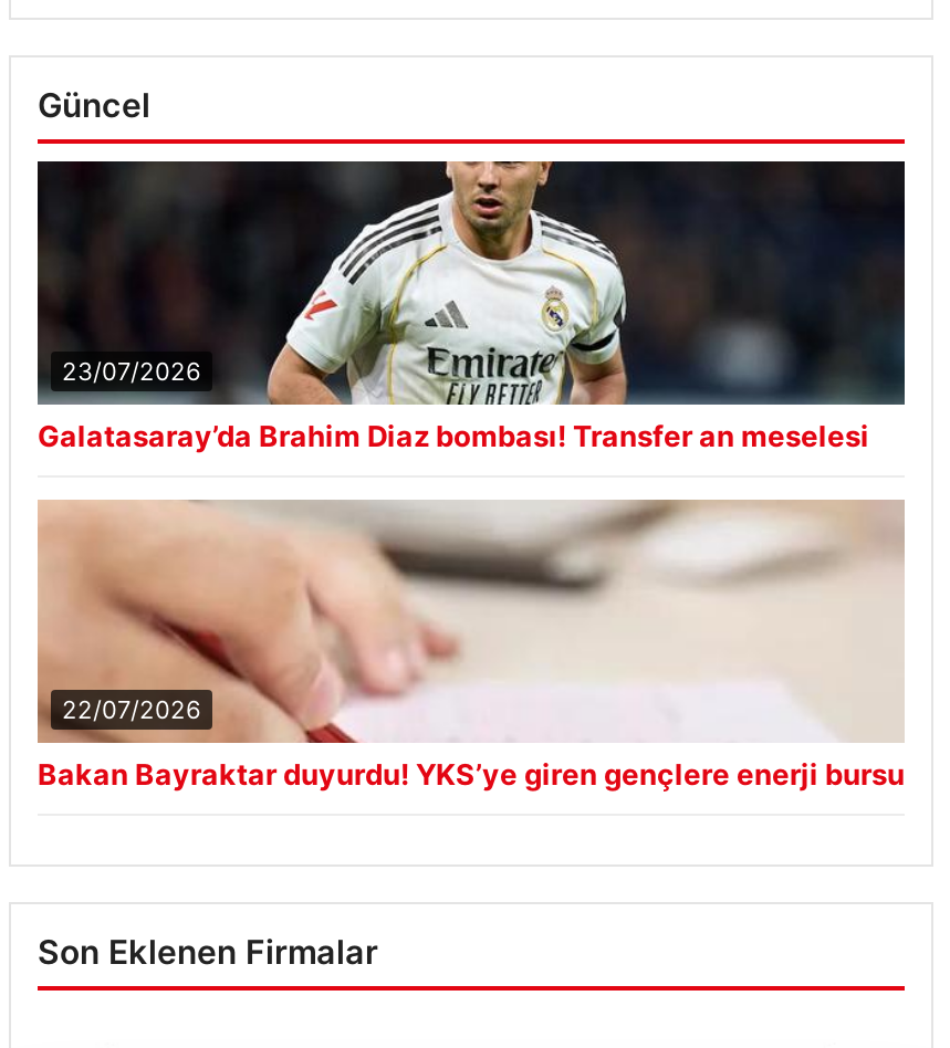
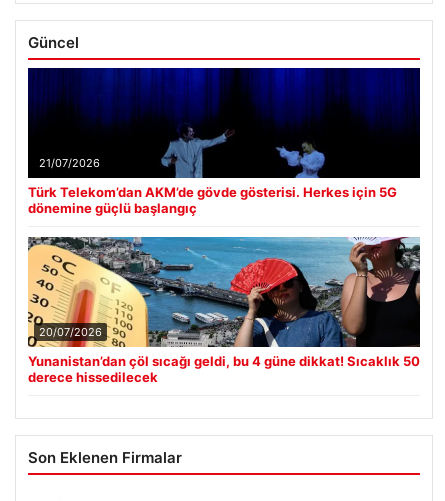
- [image]
- 23/07/2026
+ [image]
+ 21/07/2026

- Galatasaray’da Brahim Diaz bombası! Transfer an meselesi
+ Türk Telekom’dan AKM’de gövde gösterisi. Herkes için 5G
+ dönemine güçlü başlangıç

- [image]
- 22/07/2026
+ [image]
+ 20/07/2026

- Bakan Bayraktar duyurdu! YKS’ye giren gençlere enerji bursu
+ Yunanistan’dan çöl sıcağı geldi, bu 4 güne dikkat! Sıcaklık 50
+ derece hissedilecek
